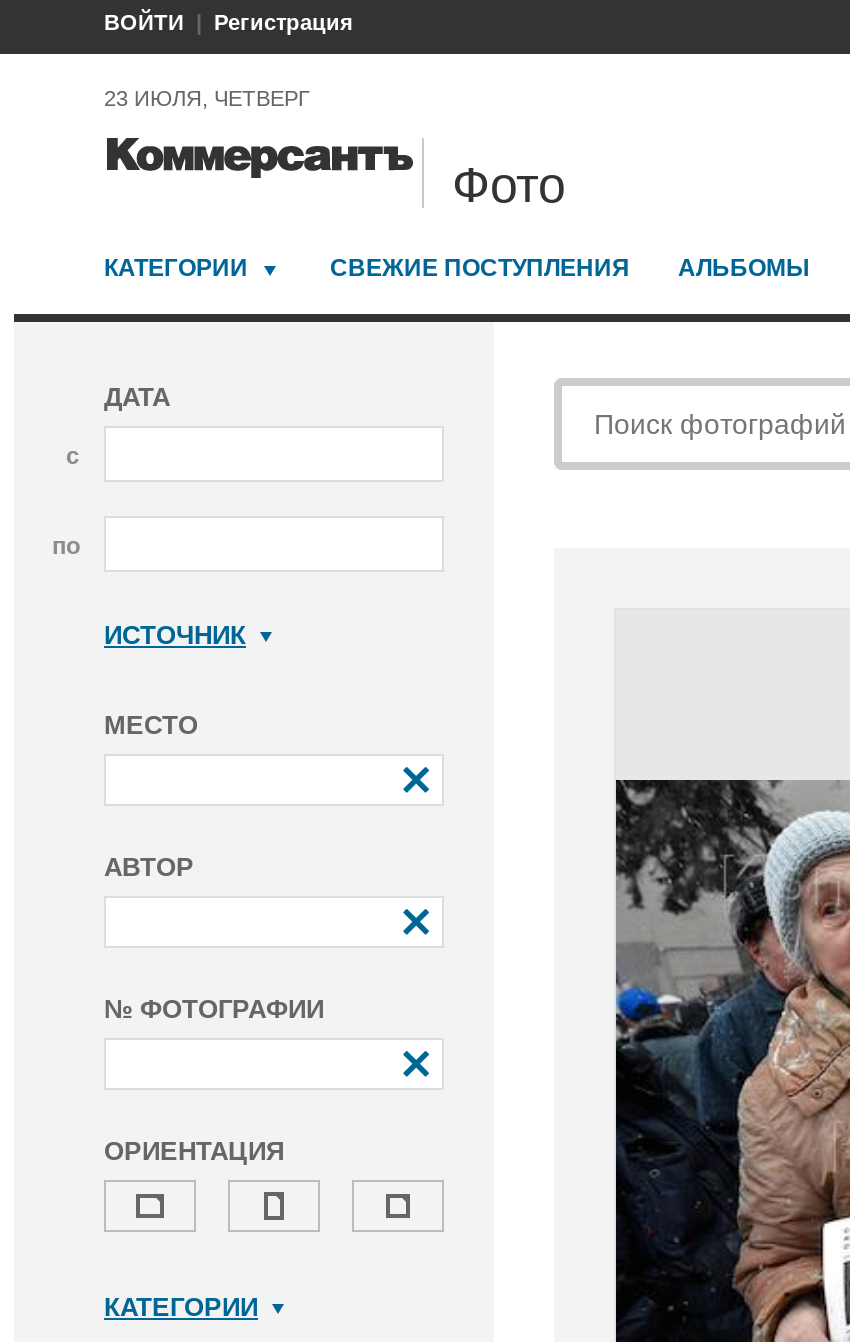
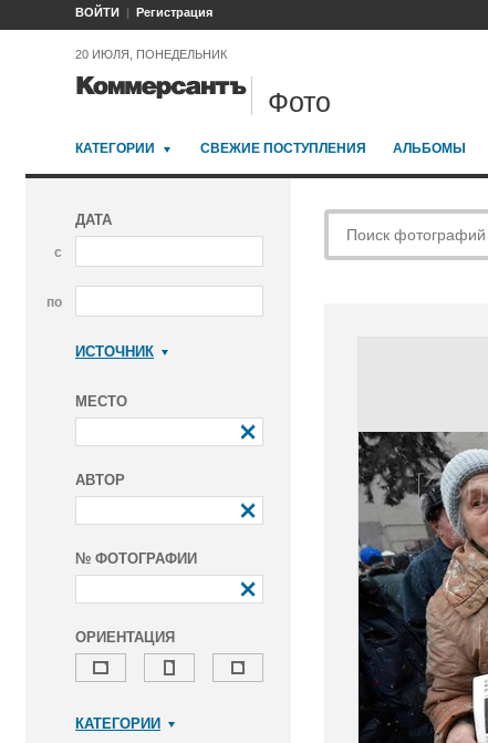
- 23 ИЮЛЯ, ЧЕТВЕРГ
+ 20 ИЮЛЯ, ПОНЕДЕЛЬНИК
